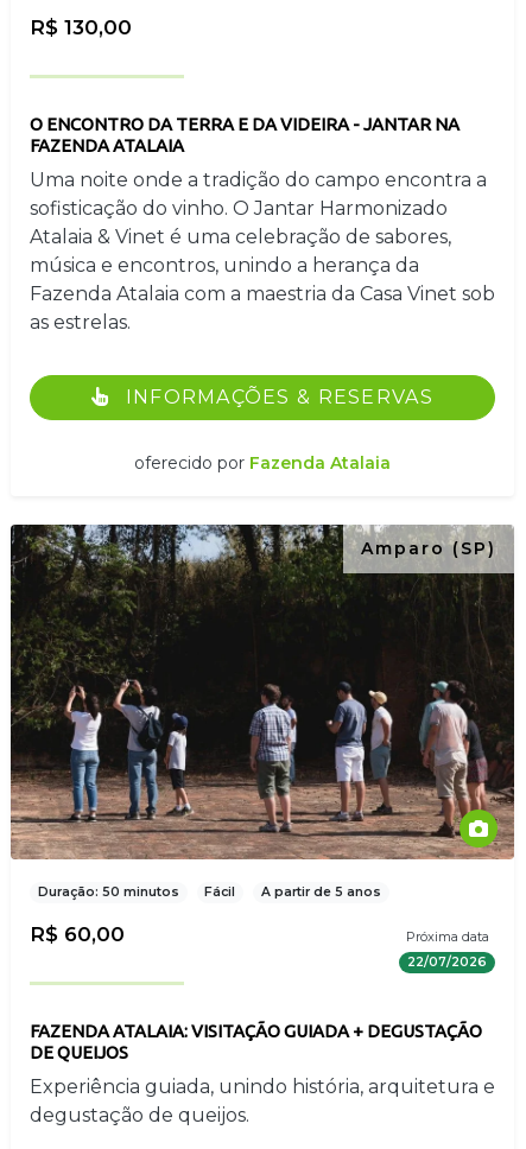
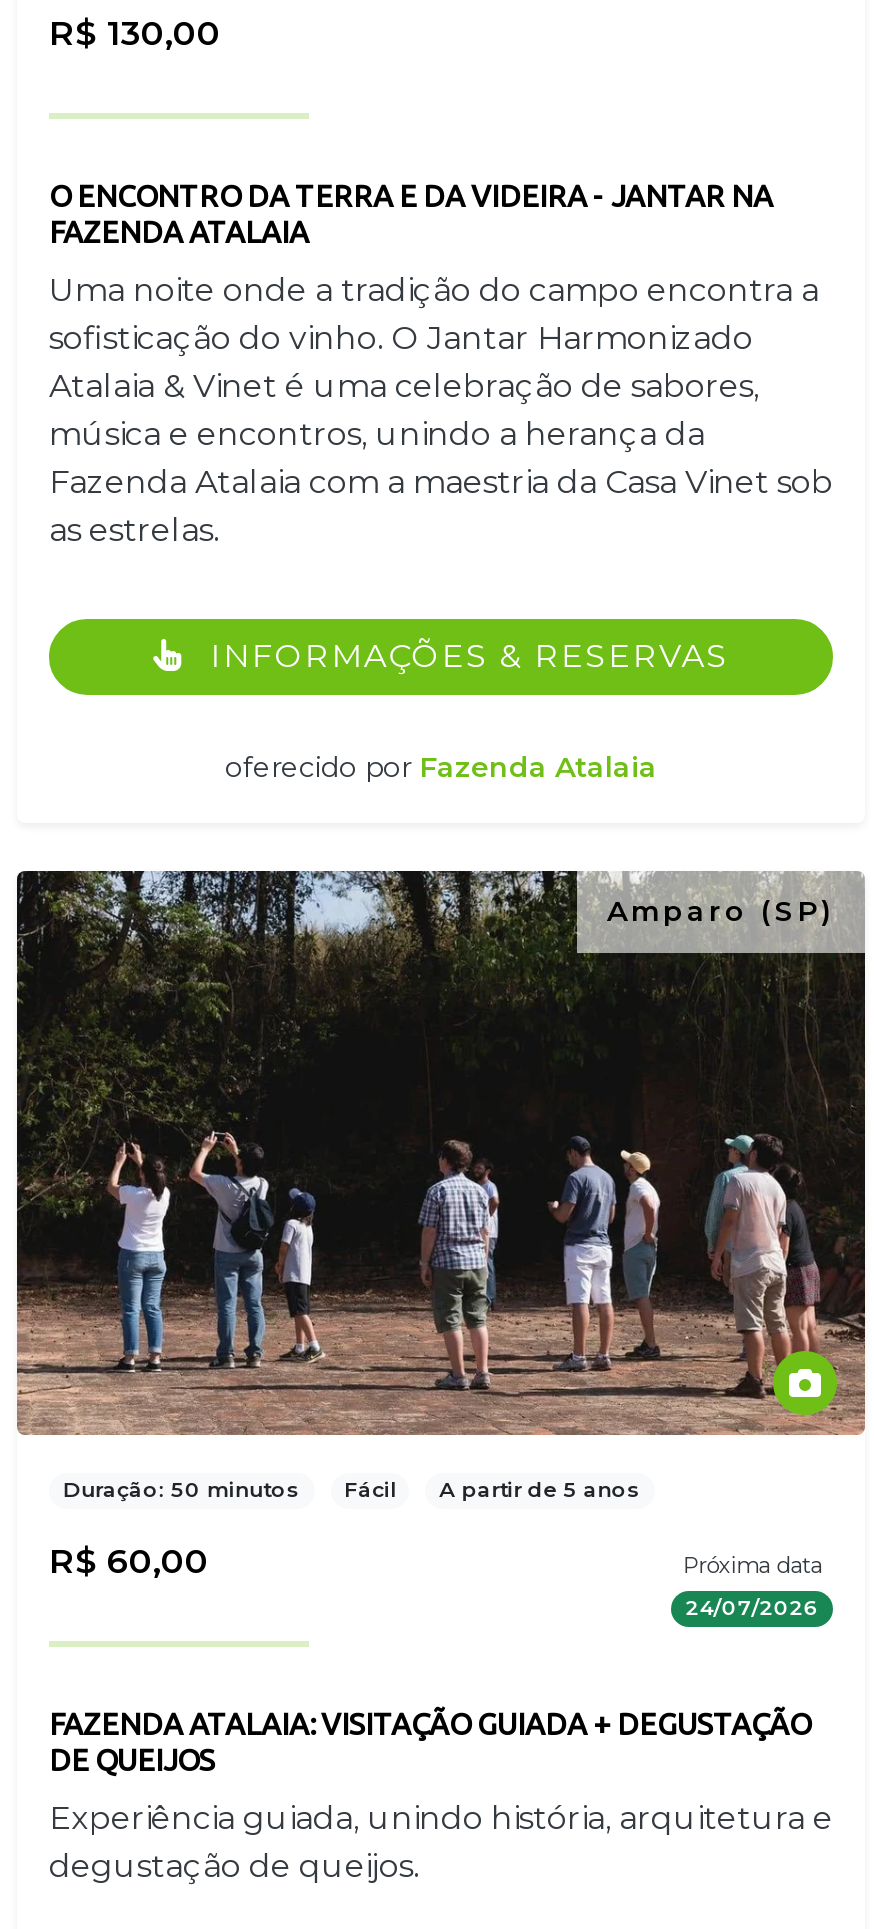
- 22/07/2026
+ 24/07/2026
